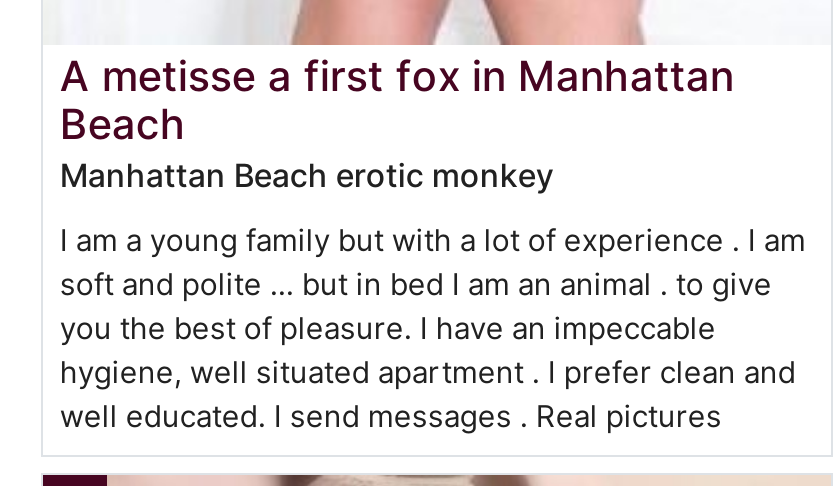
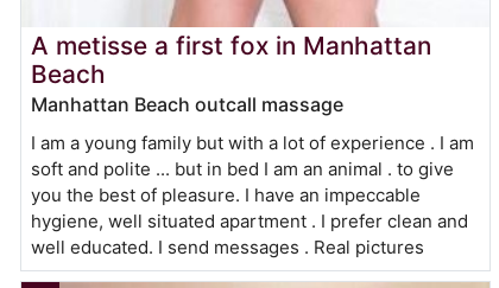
- Manhattan Beach erotic monkey
+ Manhattan Beach outcall massage
